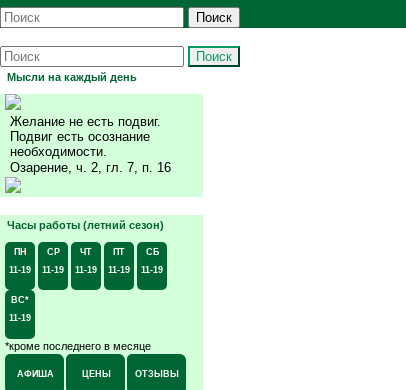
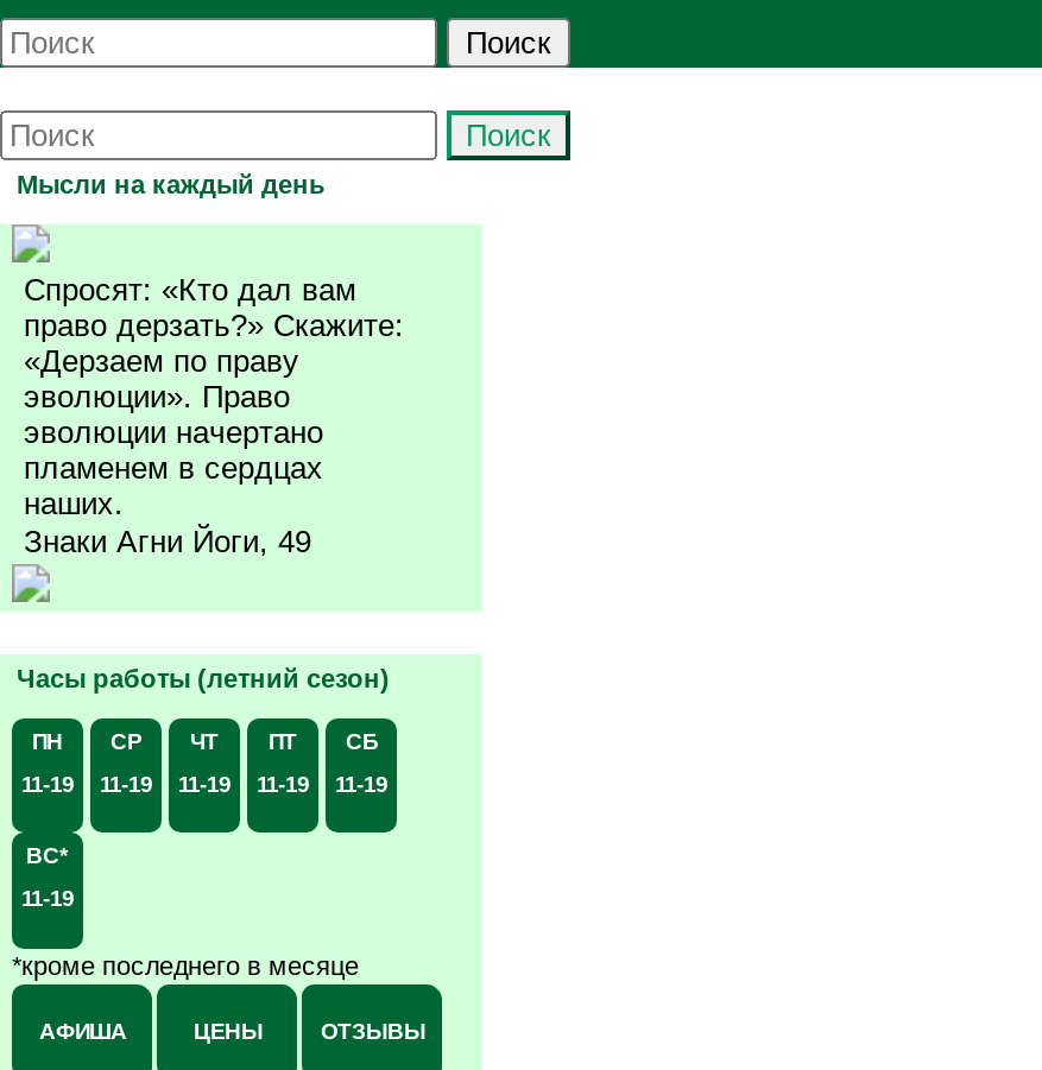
- Желание не есть подвиг.
- Подвиг есть осознание
- необходимости.
- Озарение, ч. 2, гл. 7, п. 16
+ Спросят: «Кто дал вам
+ право дерзать?» Скажите:
+ «Дерзаем по праву
+ эволюции». Право
+ эволюции начертано
+ пламенем в сердцах
+ наших.
+ Знаки Агни Йоги, 49
